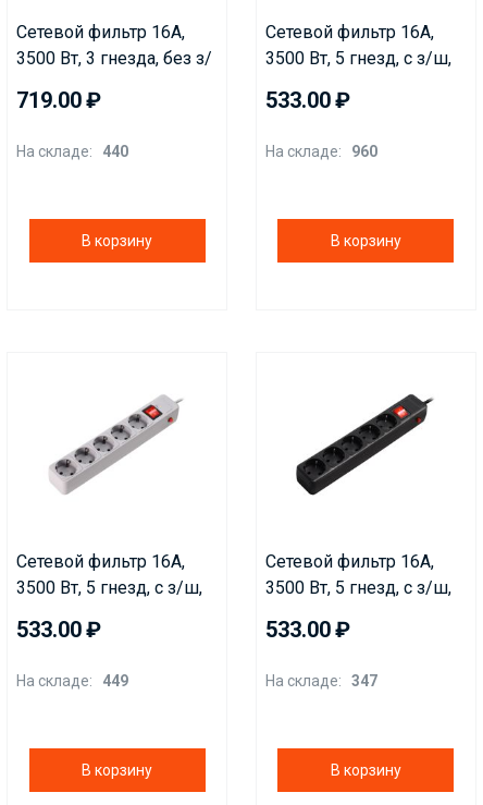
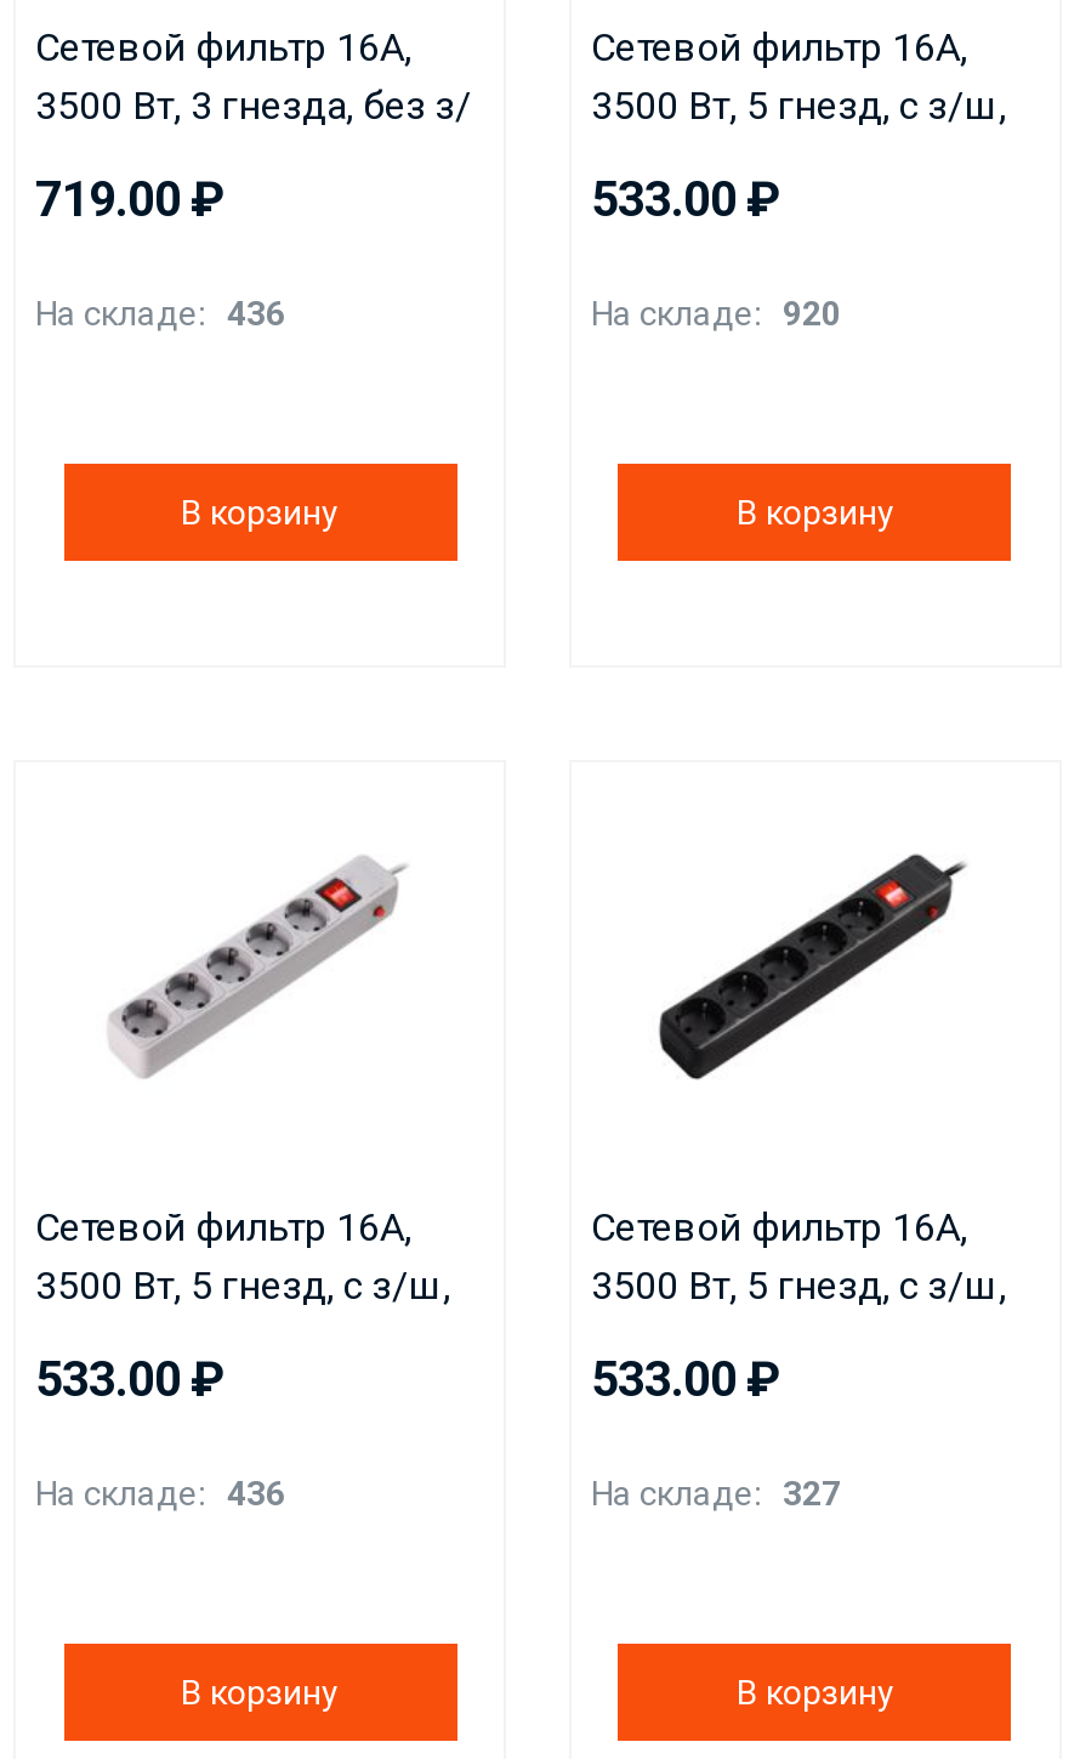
- На складе: 440
+ На складе: 436

- На складе: 960
+ На складе: 920

- На складе: 449
+ На складе: 436

- На складе: 347
+ На складе: 327
